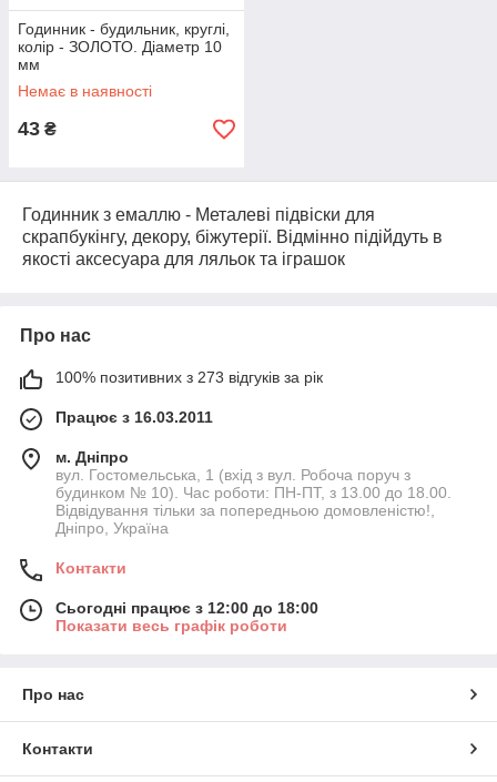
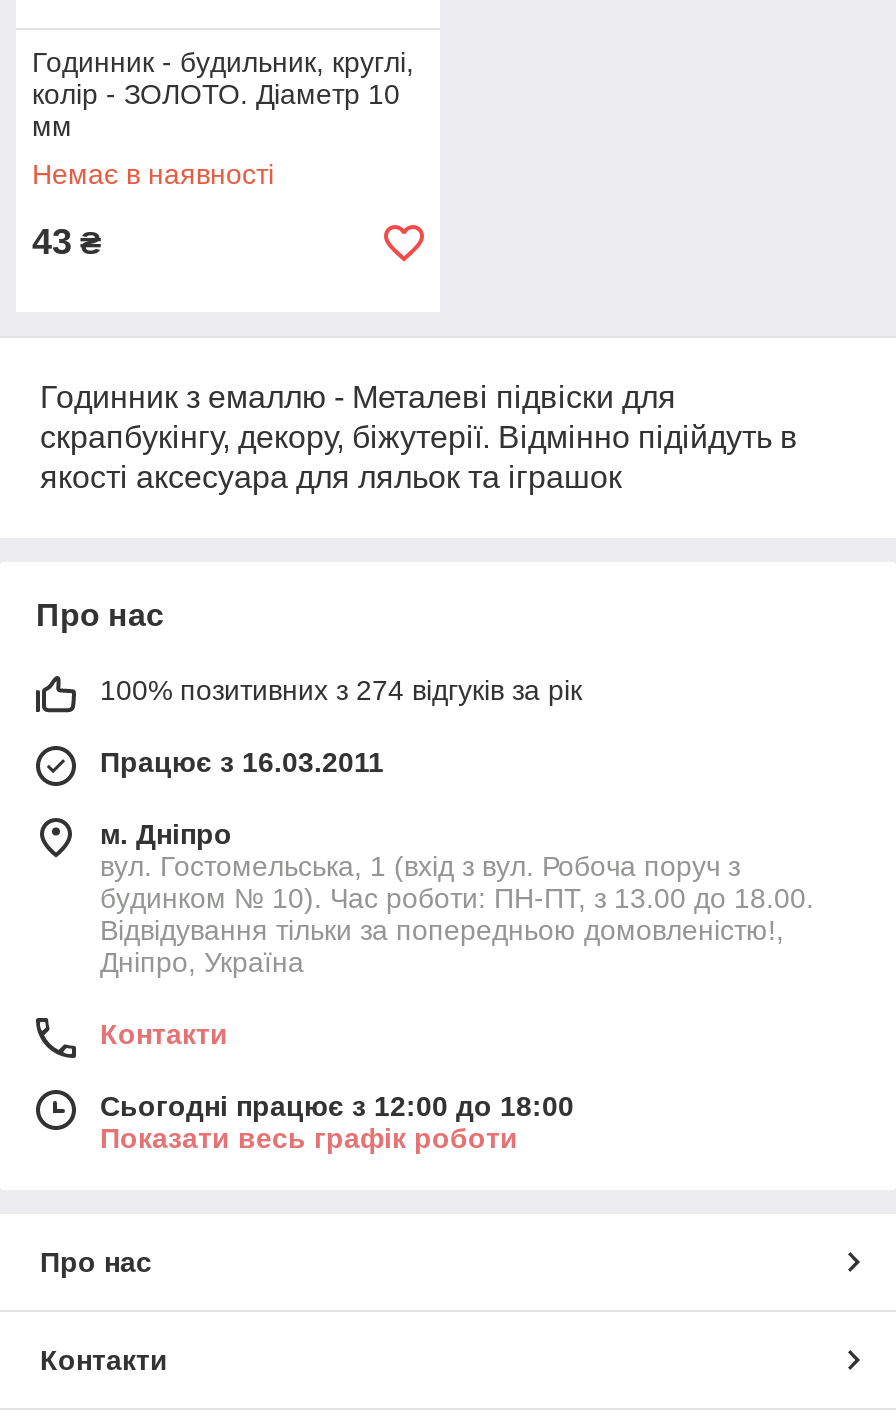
- 100% позитивних з 273 відгуків за рік
+ 100% позитивних з 274 відгуків за рік
